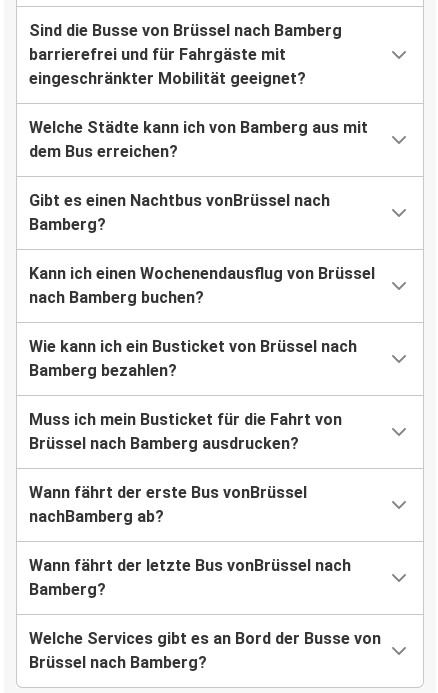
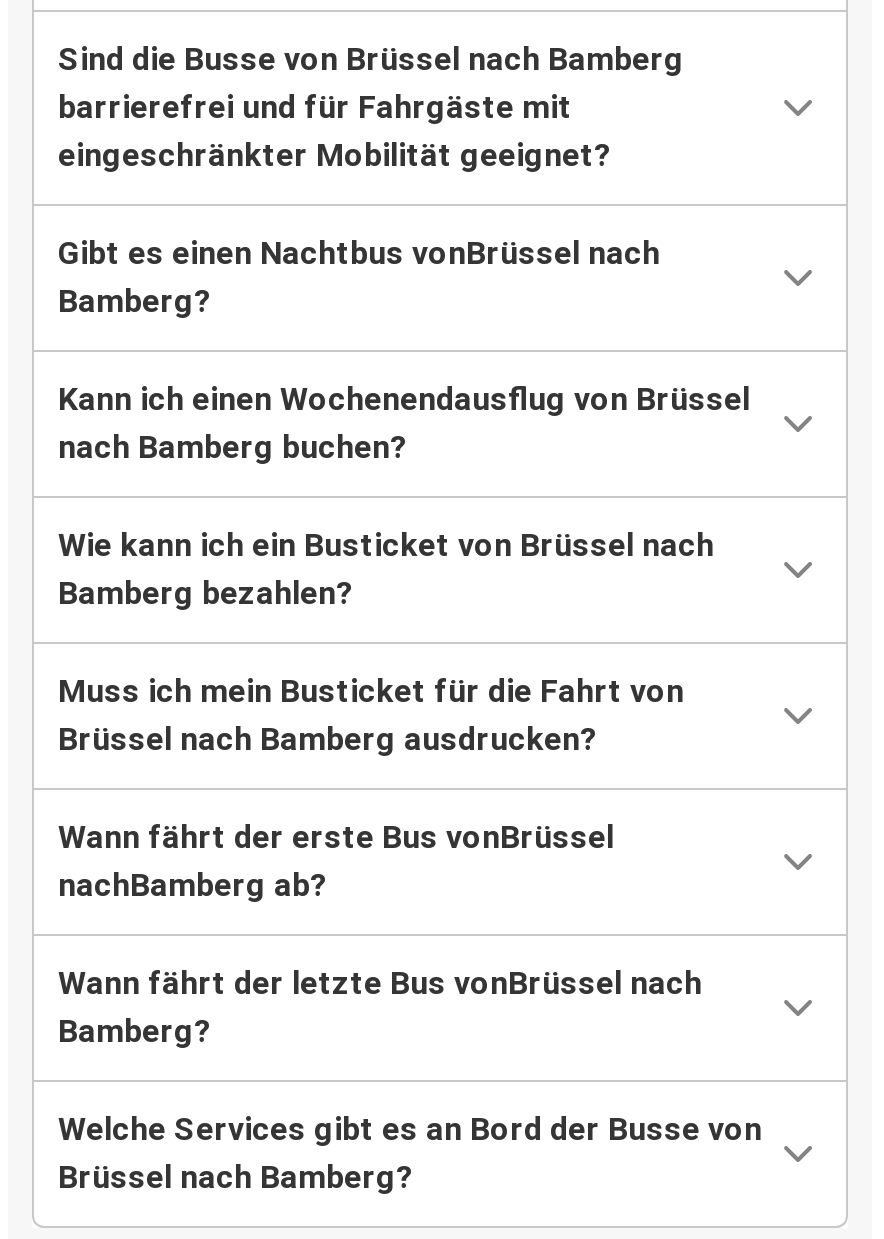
- Welche Städte kann ich von Bamberg aus mit
- dem Bus erreichen?
